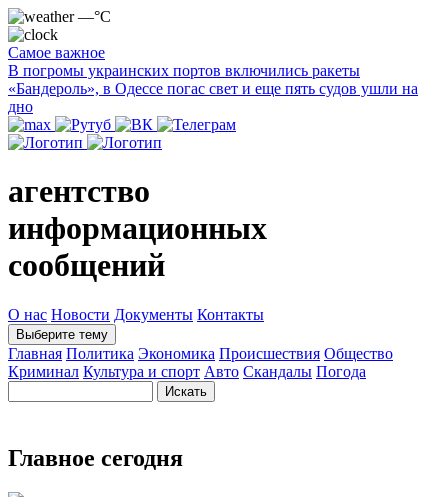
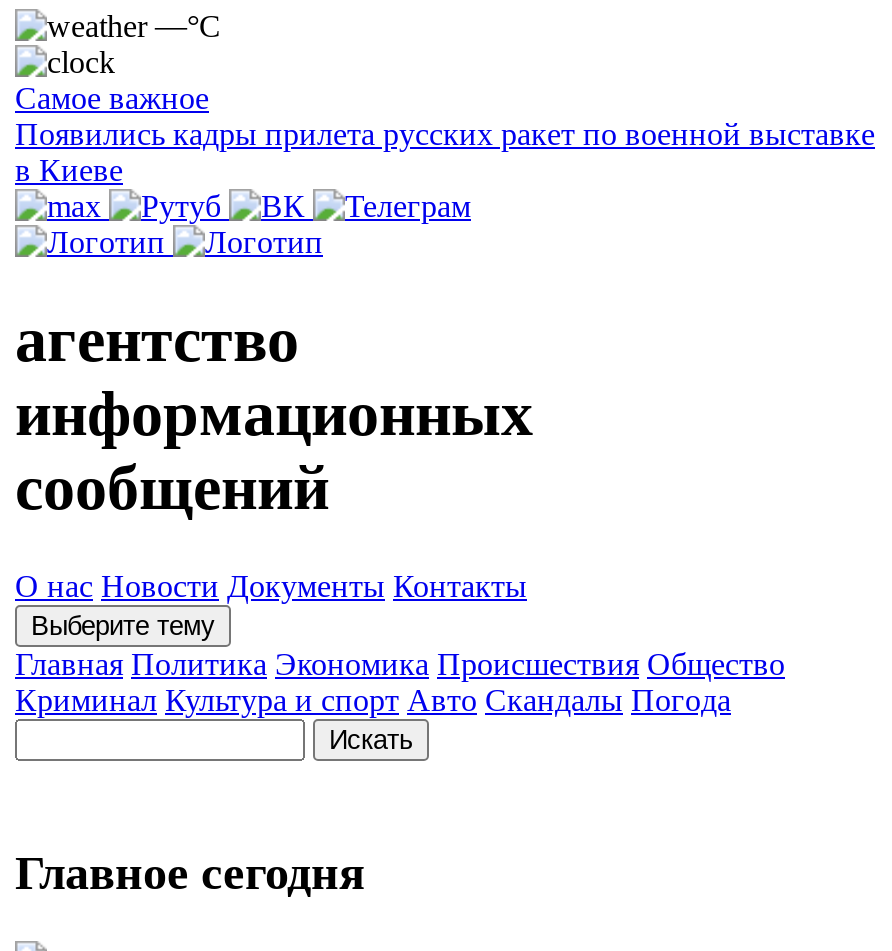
- В погромы украинских портов включились ракеты
- «Бандероль», в Одессе погас свет и еще пять судов ушли на
- дно
+ Появились кадры прилета русских ракет по военной выставке
+ в Киеве
